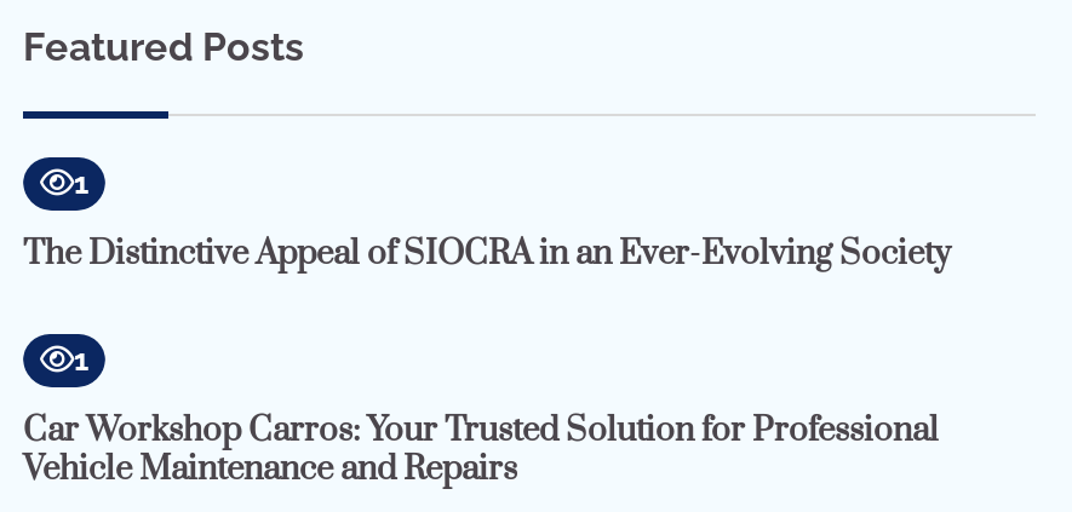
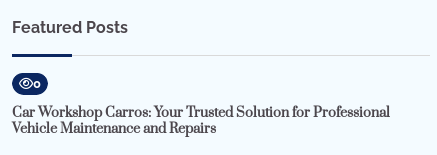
- 1
- The Distinctive Appeal of SIOCRA in an Ever-Evolving Society
- 1
+ 0
